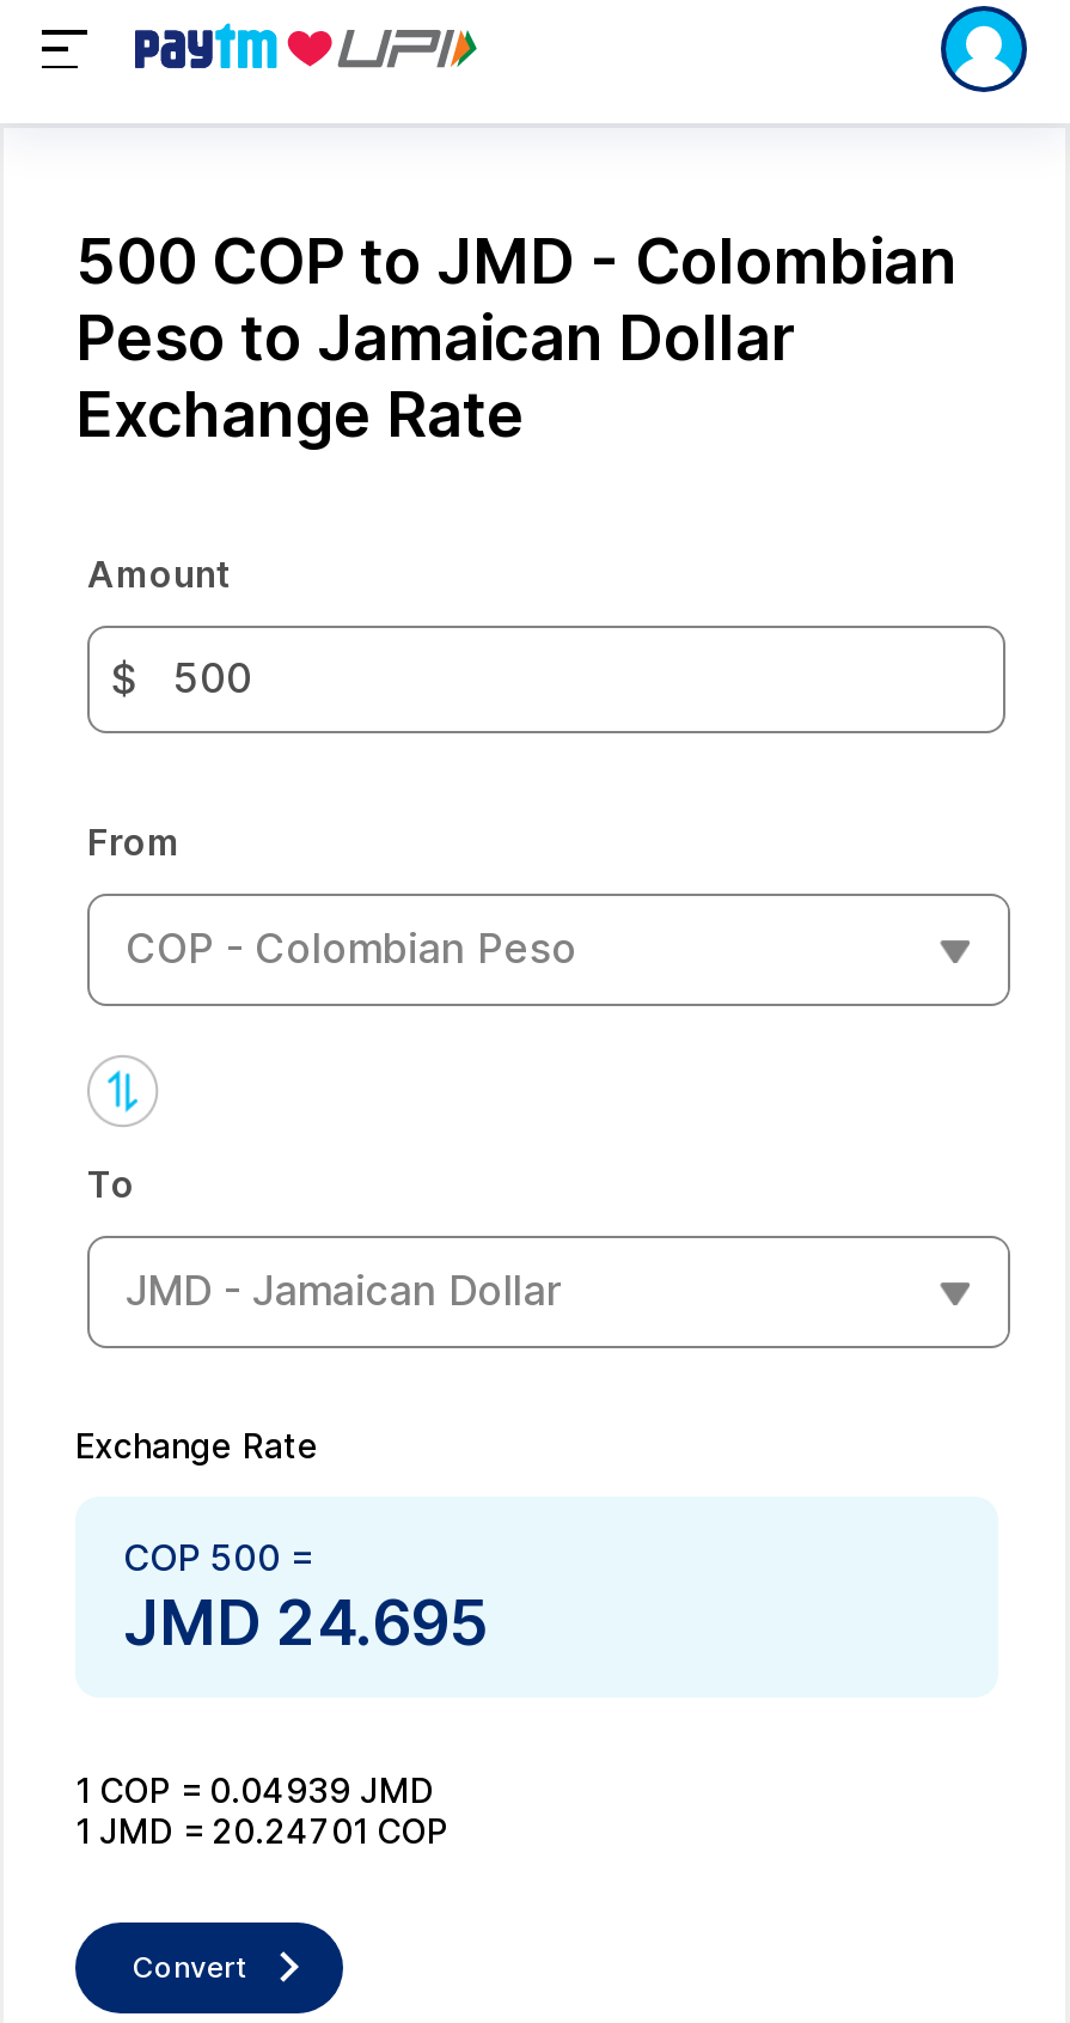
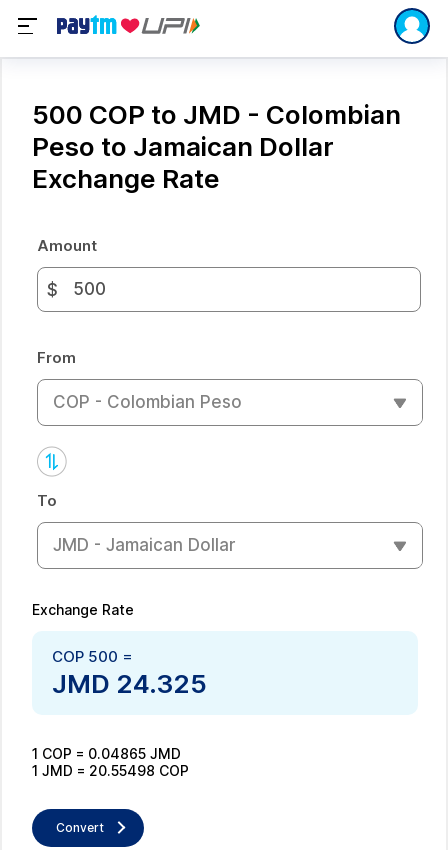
- JMD 24.695
+ JMD 24.325

- 1 COP = 0.04939 JMD
+ 1 COP = 0.04865 JMD

- 1 JMD = 20.24701 COP
+ 1 JMD = 20.55498 COP
